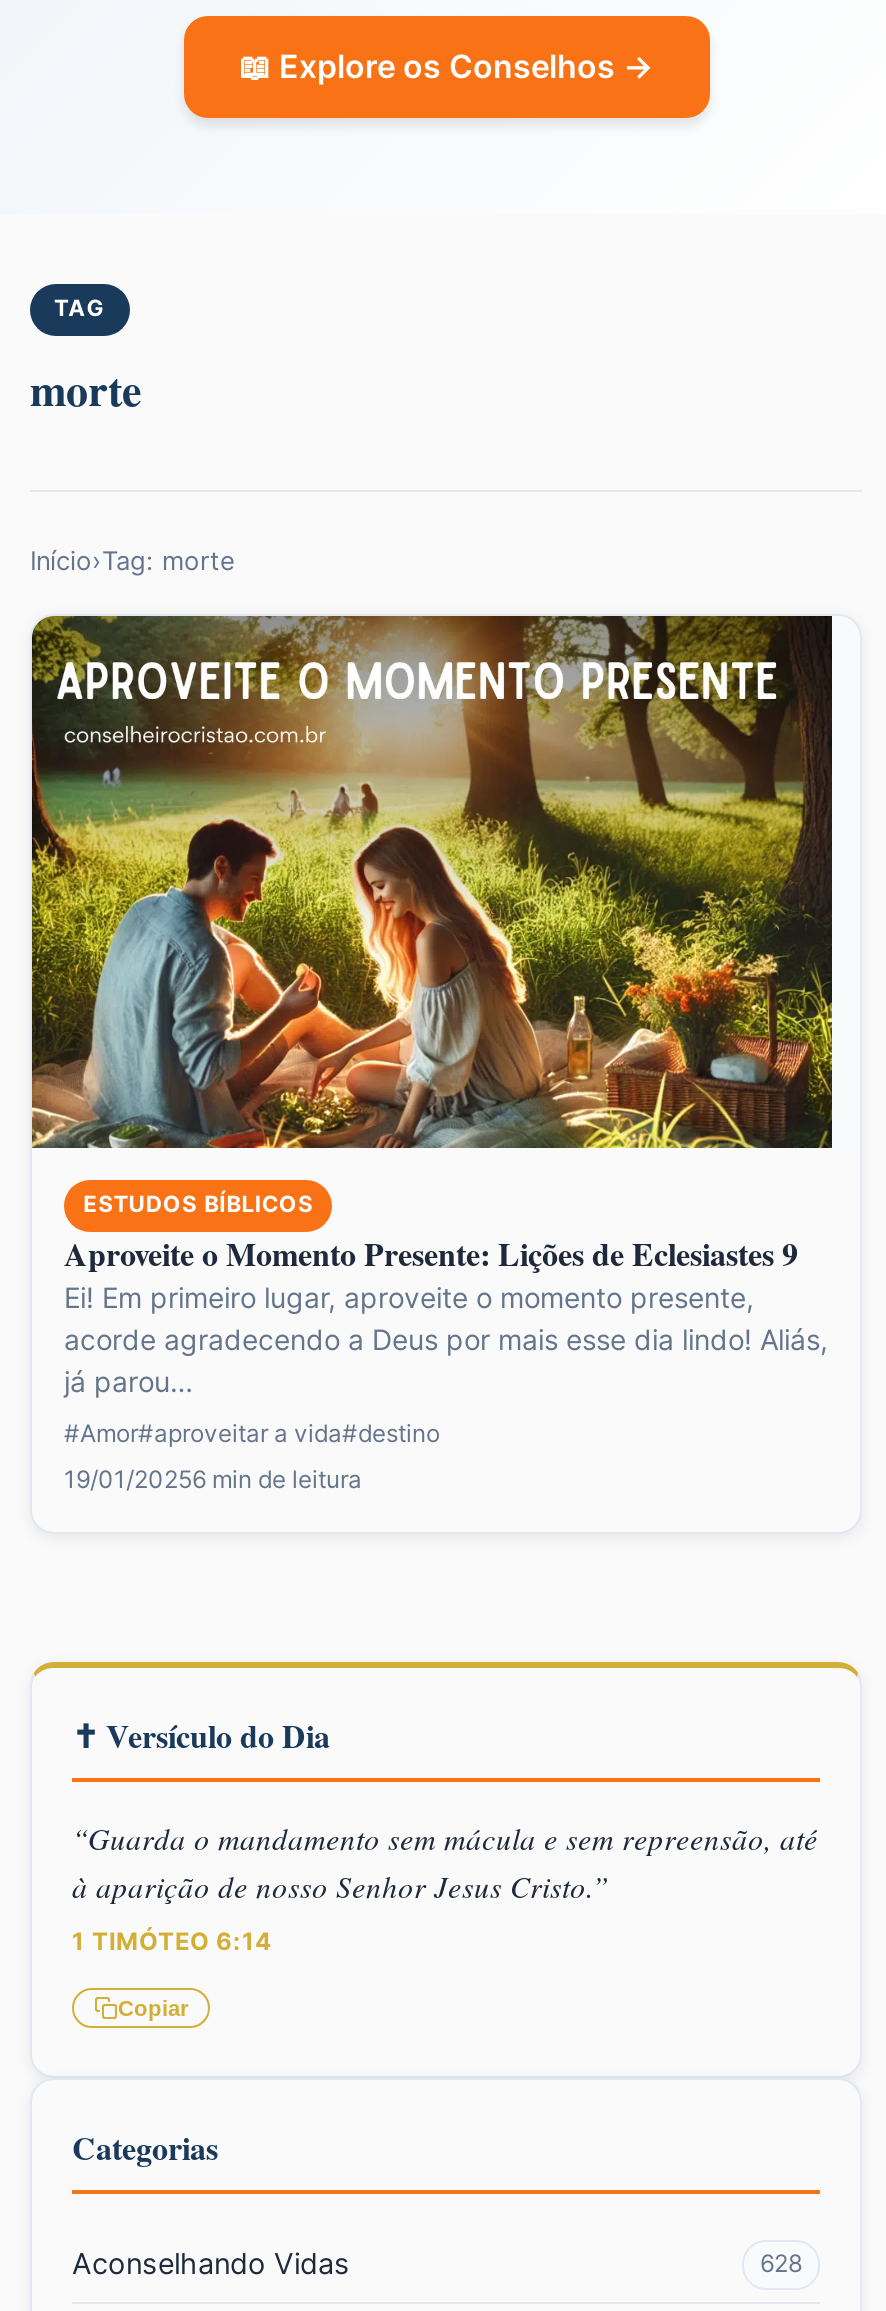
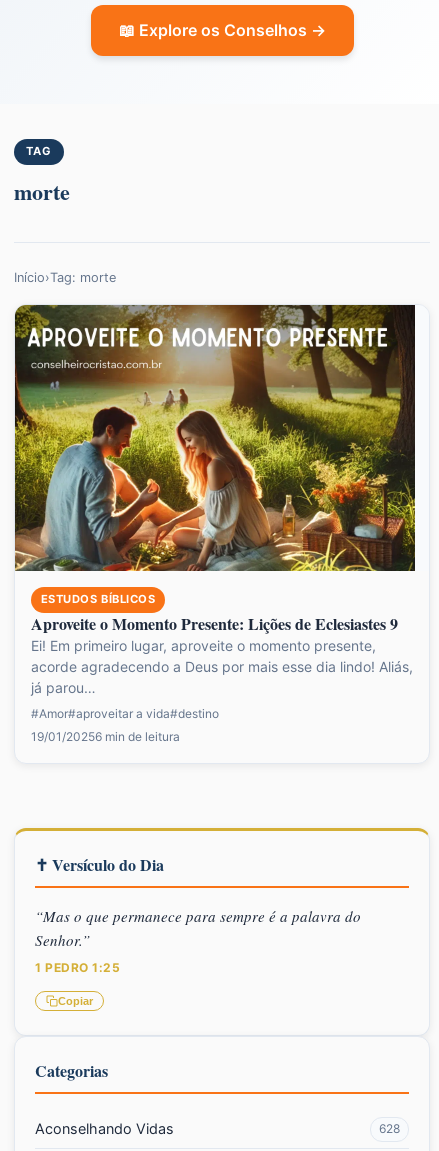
- “Guarda o mandamento sem mácula e sem repreensão, até
- à aparição de nosso Senhor Jesus Cristo.”
+ “Mas o que permanece para sempre é a palavra do
+ Senhor.”

- 1 TIMÓTEO 6:14
+ 1 PEDRO 1:25
